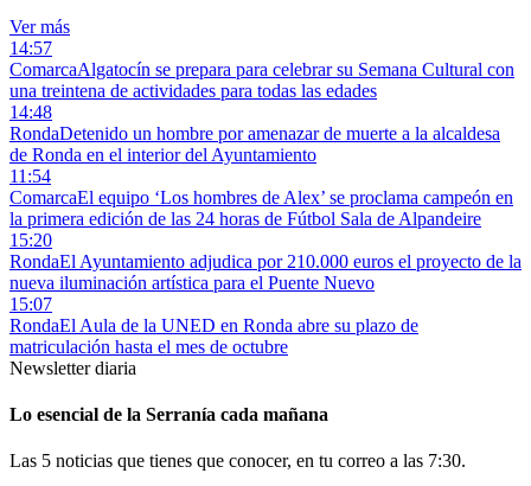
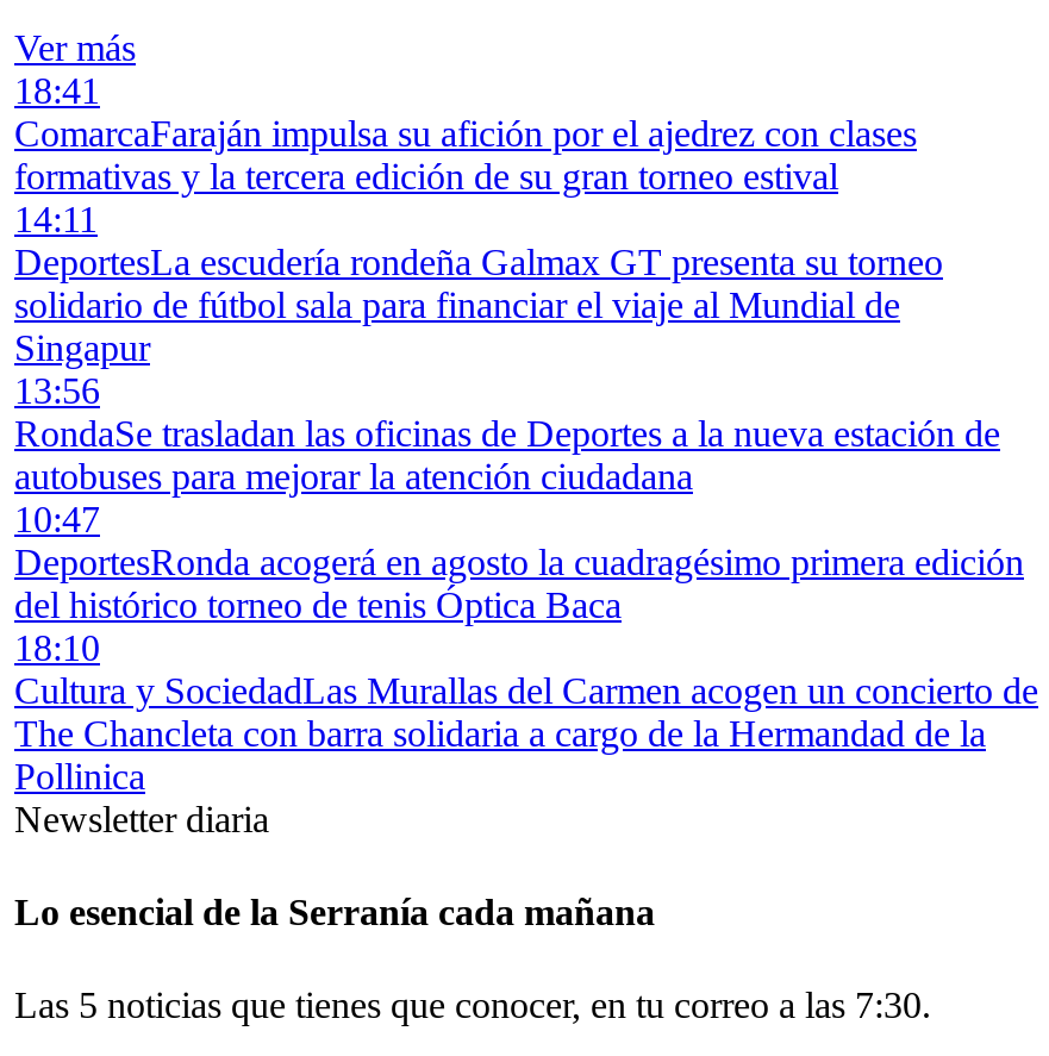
- 14:57
- ComarcaAlgatocín se prepara para celebrar su Semana Cultural con
- una treintena de actividades para todas las edades
- 14:48
- RondaDetenido un hombre por amenazar de muerte a la alcaldesa
- de Ronda en el interior del Ayuntamiento
- 11:54
- ComarcaEl equipo ‘Los hombres de Alex’ se proclama campeón en
- la primera edición de las 24 horas de Fútbol Sala de Alpandeire
- 15:20
- RondaEl Ayuntamiento adjudica por 210.000 euros el proyecto de la
- nueva iluminación artística para el Puente Nuevo
- 15:07
- RondaEl Aula de la UNED en Ronda abre su plazo de
- matriculación hasta el mes de octubre
+ 18:41
+ ComarcaFaraján impulsa su afición por el ajedrez con clases
+ formativas y la tercera edición de su gran torneo estival
+ 14:11
+ DeportesLa escudería rondeña Galmax GT presenta su torneo
+ solidario de fútbol sala para financiar el viaje al Mundial de
+ Singapur
+ 13:56
+ RondaSe trasladan las oficinas de Deportes a la nueva estación de
+ autobuses para mejorar la atención ciudadana
+ 10:47
+ DeportesRonda acogerá en agosto la cuadragésimo primera edición
+ del histórico torneo de tenis Óptica Baca
+ 18:10
+ Cultura y SociedadLas Murallas del Carmen acogen un concierto de
+ The Chancleta con barra solidaria a cargo de la Hermandad de la
+ Pollinica
